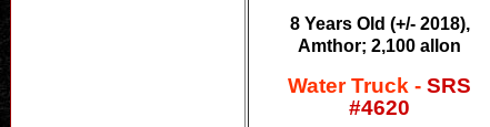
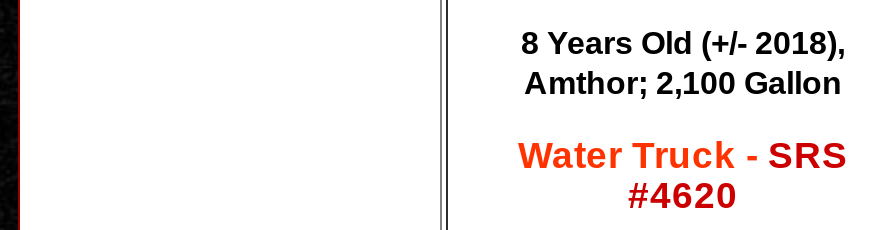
- Amthor; 2,100 allon
+ Amthor; 2,100 Gallon
